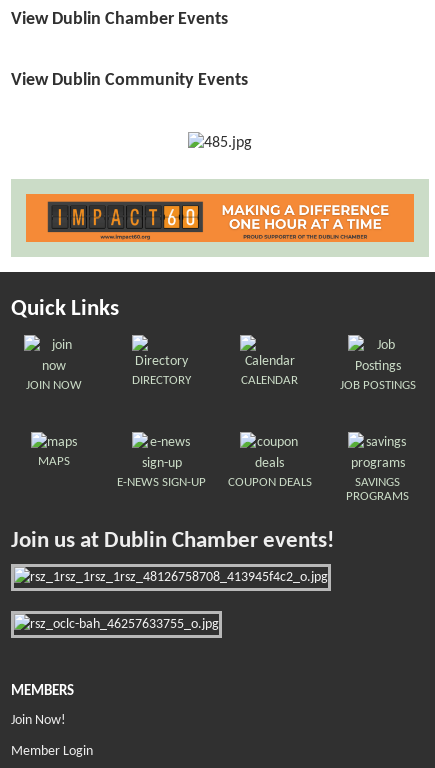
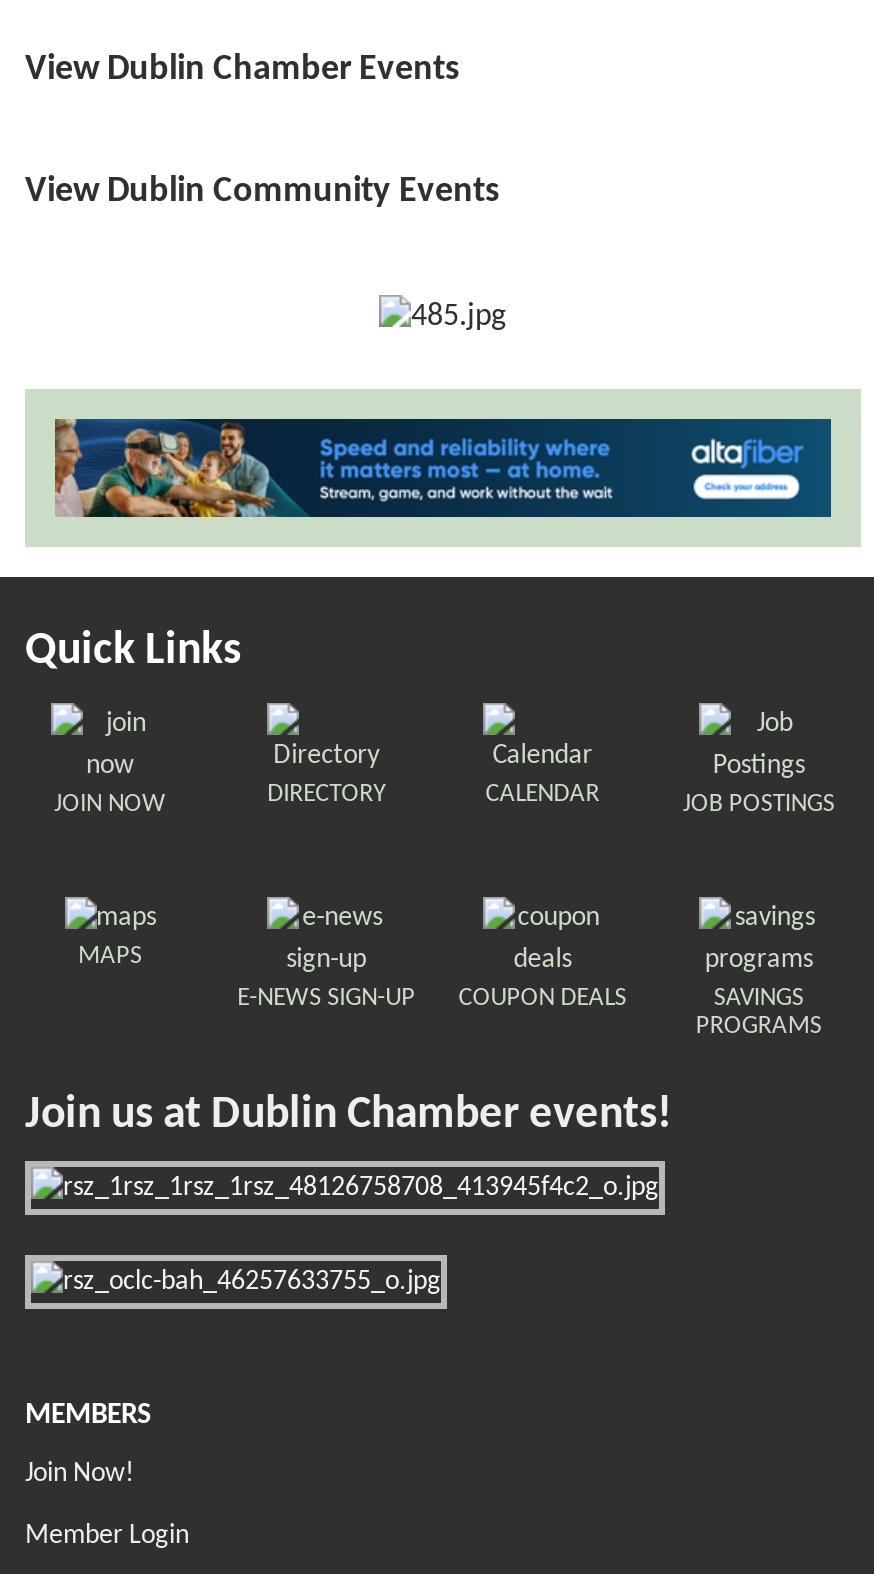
- [image]
+ [image]
